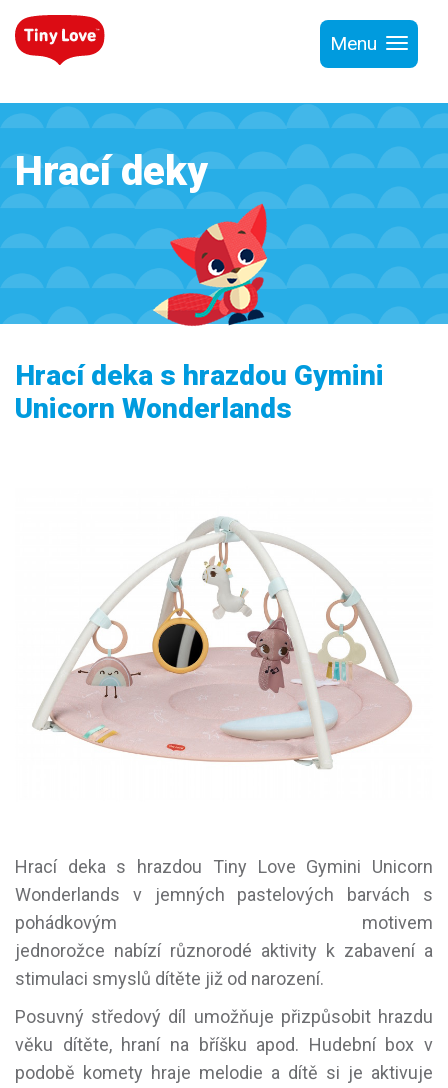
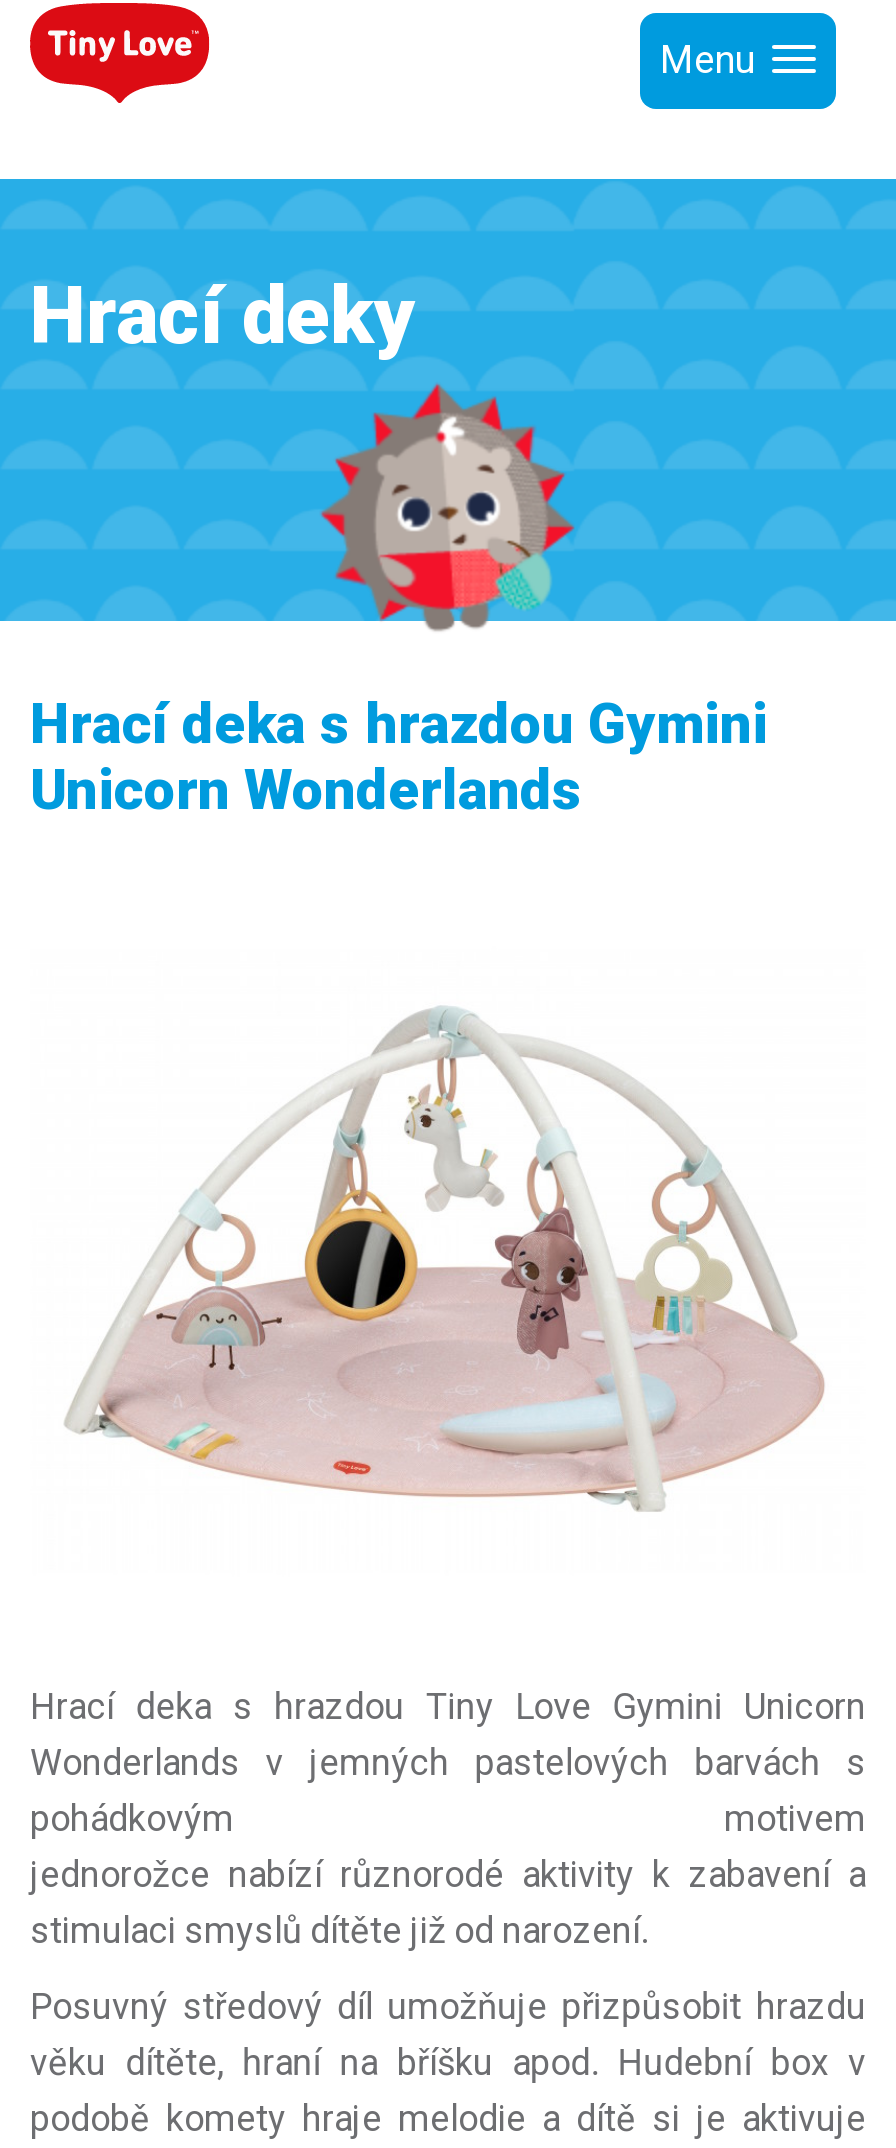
- [image]
+ [image]
